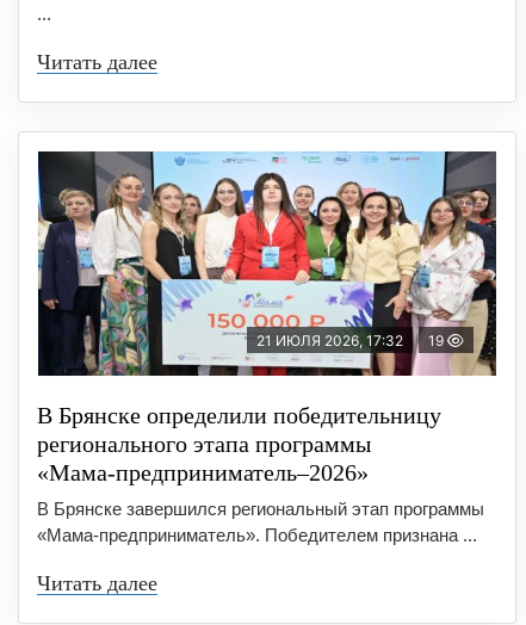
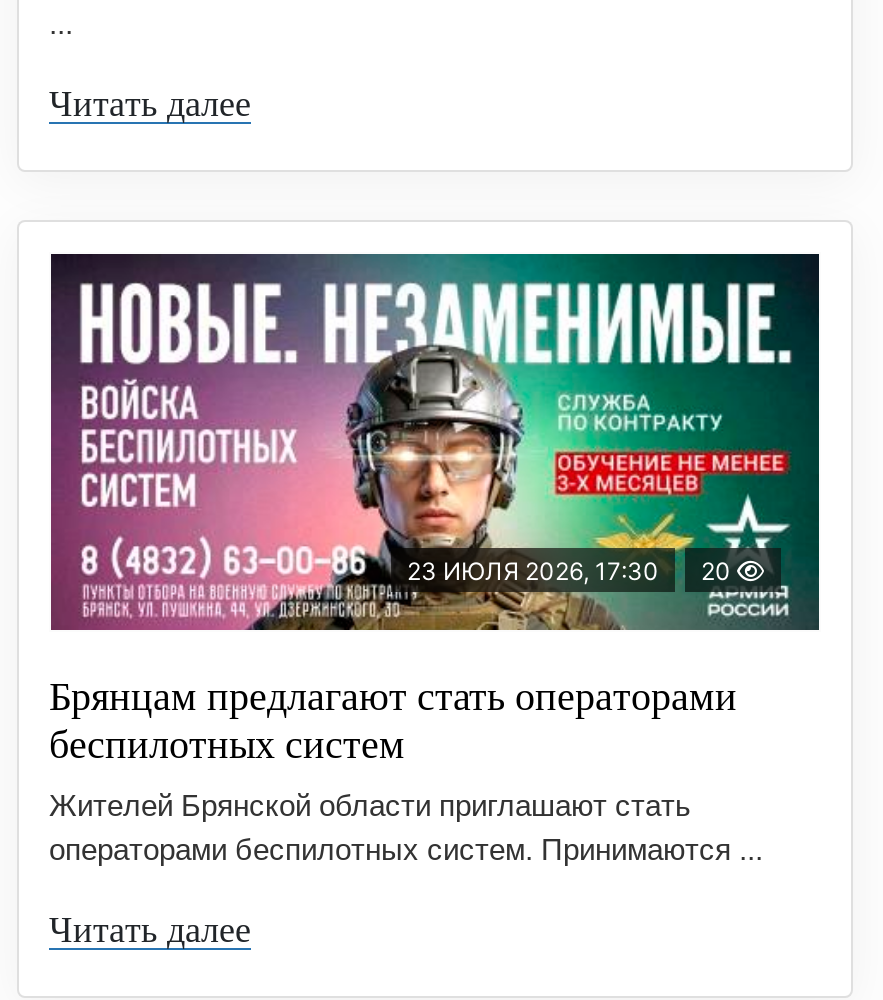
- [image]
- 21 ИЮЛЯ 2026, 17:32
- 19
+ [image]
+ 23 ИЮЛЯ 2026, 17:30
+ 20

- В Брянске определили победительницу
- регионального этапа программы
- «Мама‑предприниматель–2026»
+ Брянцам предлагают стать оперaторами
+ бeспилoтных систeм

- В Брянске завершился региональный этап программы
- «Мама‑предприниматель». Победителем признана ...
+ Жителей Брянской области приглашают стать
+ операторами беспилотных систем. Принимаются ...
